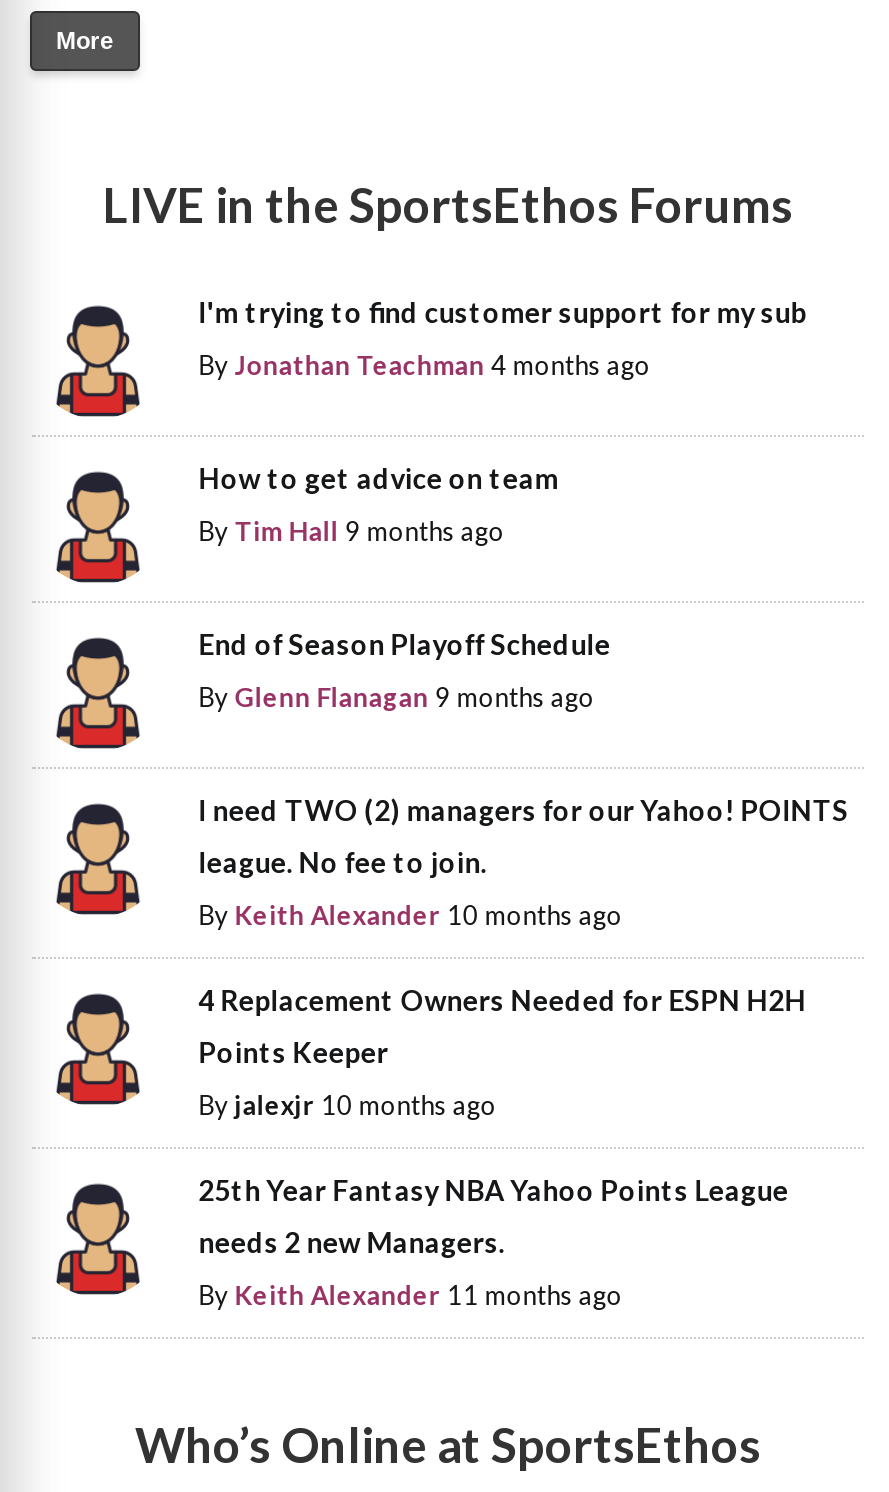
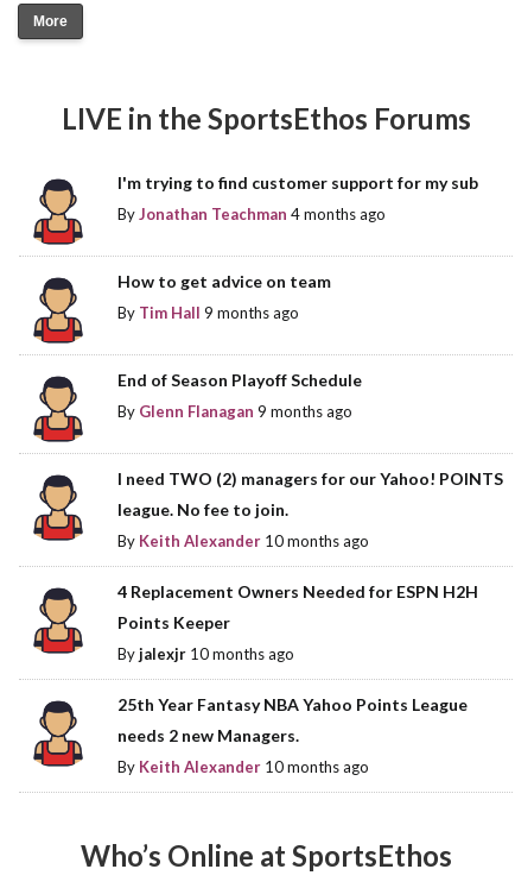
- By Keith Alexander 11 months ago
+ By Keith Alexander 10 months ago
